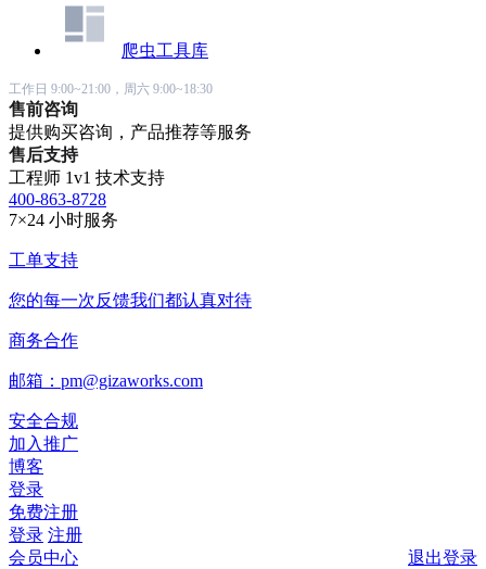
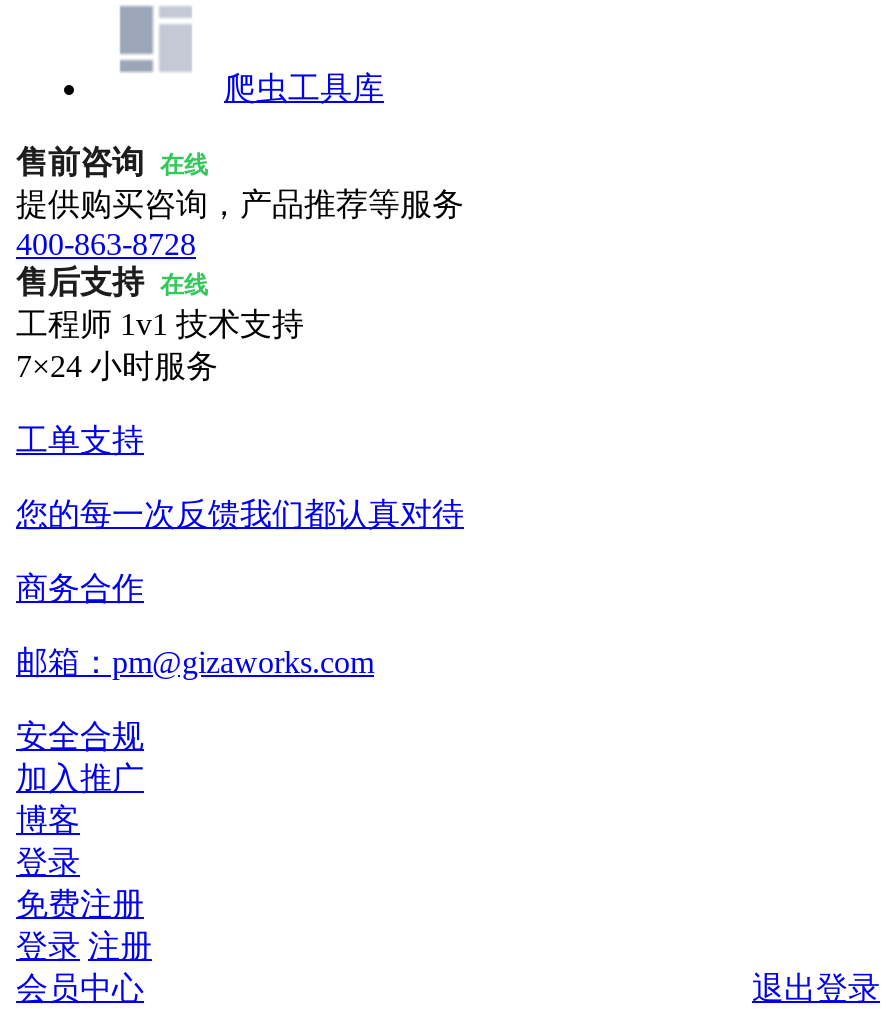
- 工作日 9:00~21:00，周六 9:00~18:30
- 售前咨询
+ 售前咨询 在线

- 售后支持
+ 400-863-8728
+ 售后支持 在线

- 400-863-8728
